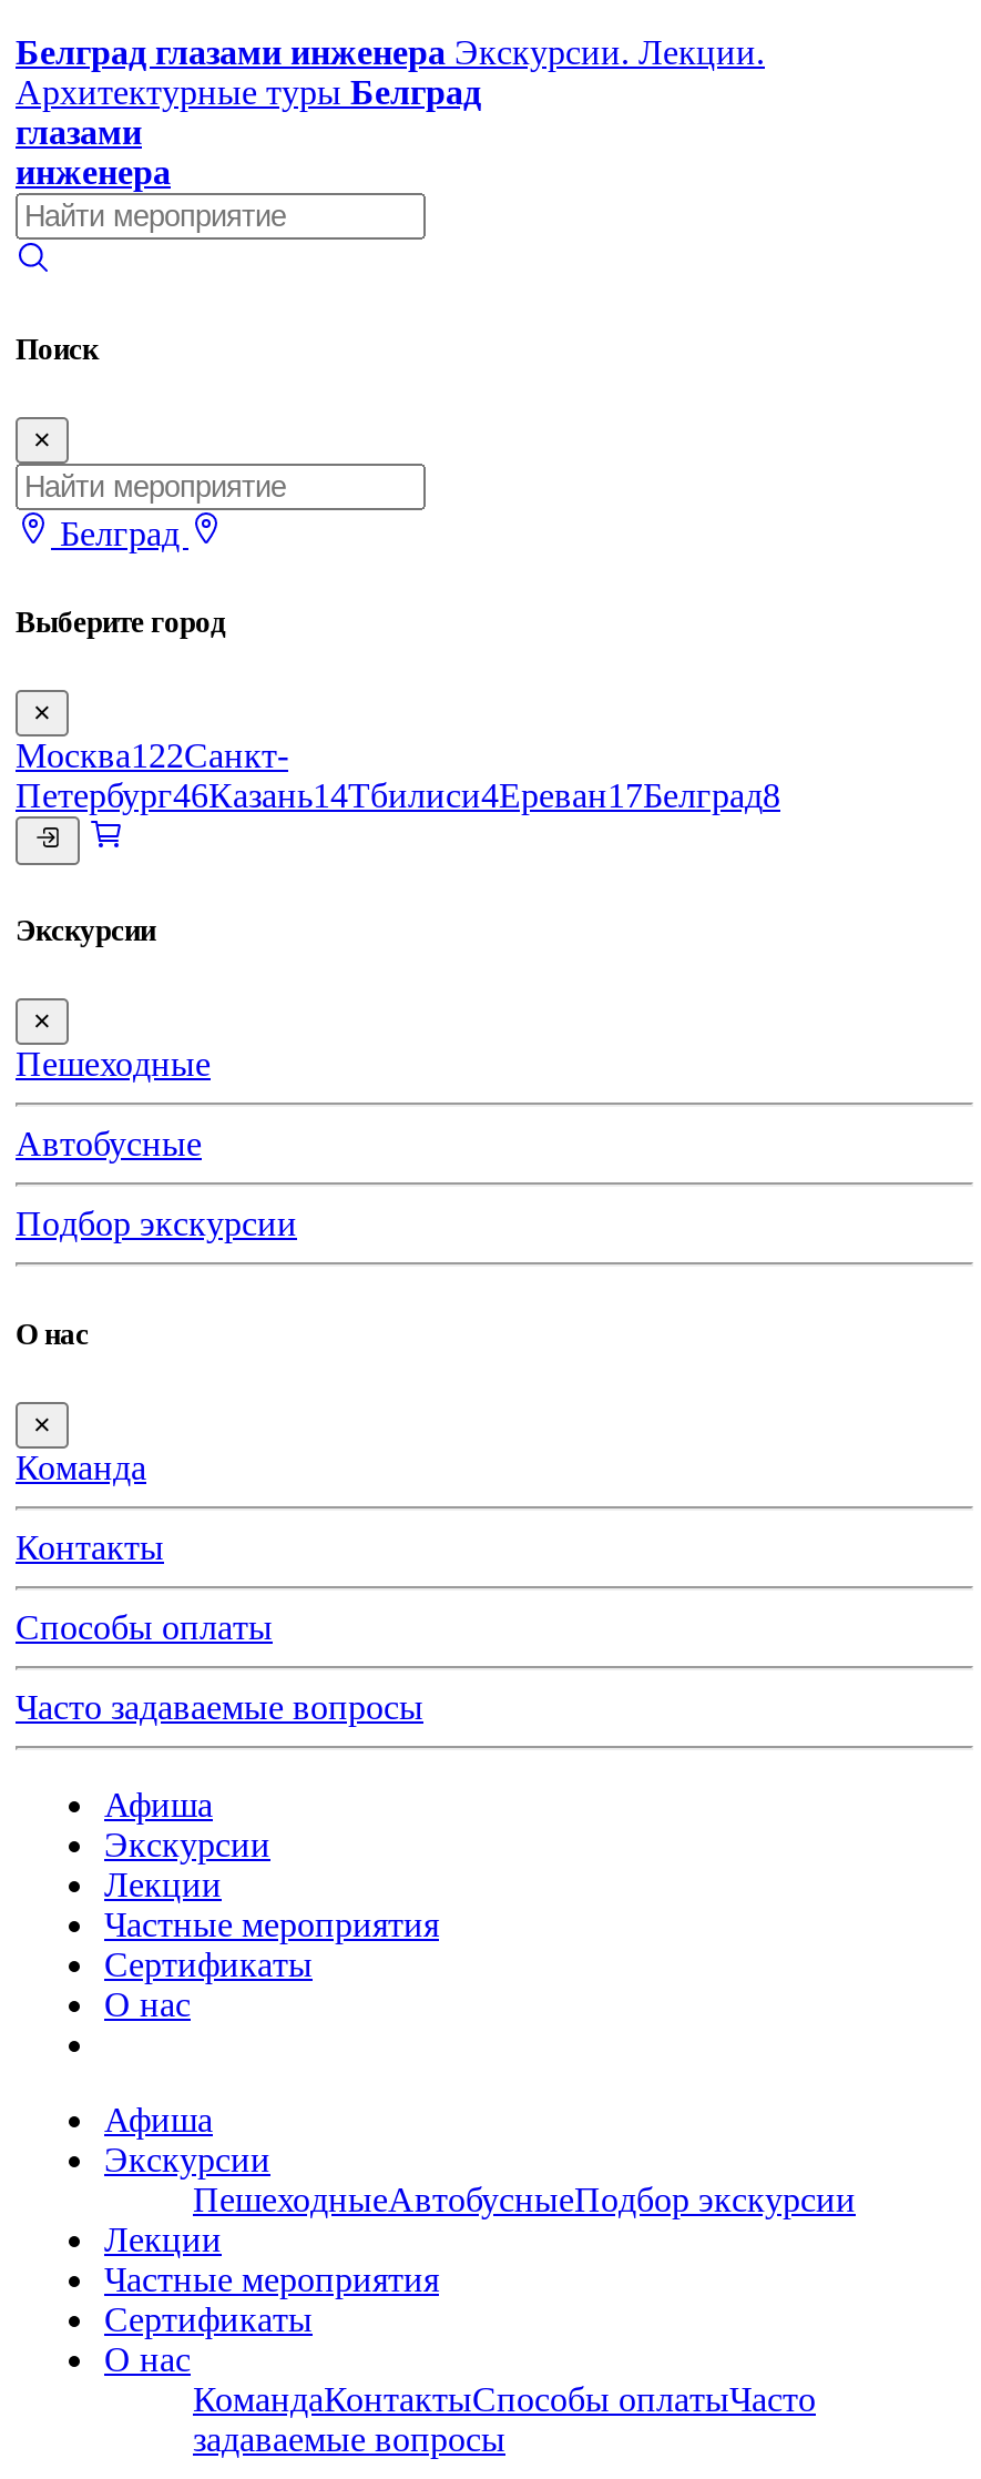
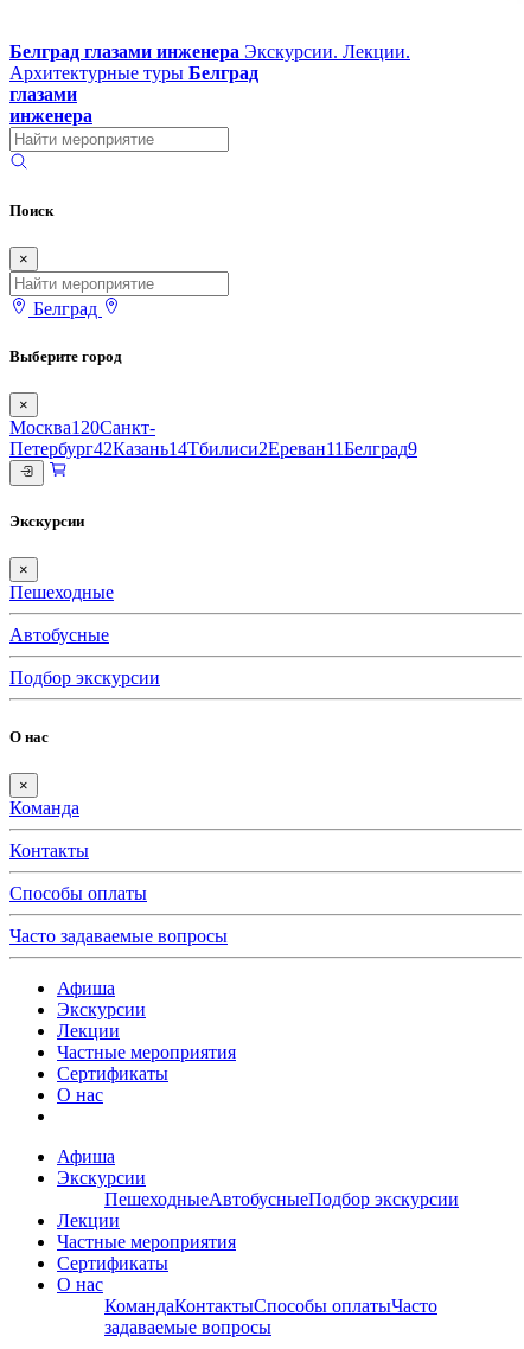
- Москва122Санкт-
+ Москва120Санкт-

- Петербург46Казань14Тбилиси4Ереван17Белград8
+ Петербург42Казань14Тбилиси2Ереван11Белград9
